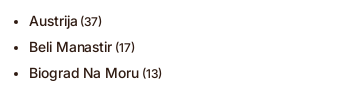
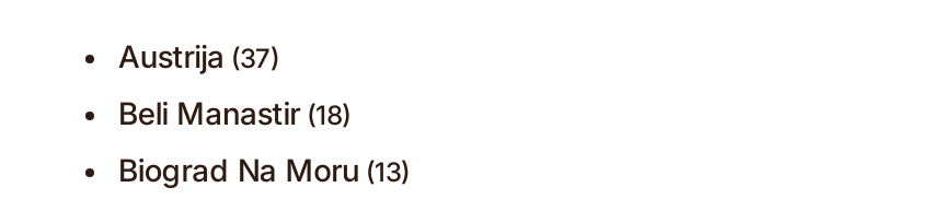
- Beli Manastir (17)
+ Beli Manastir (18)
